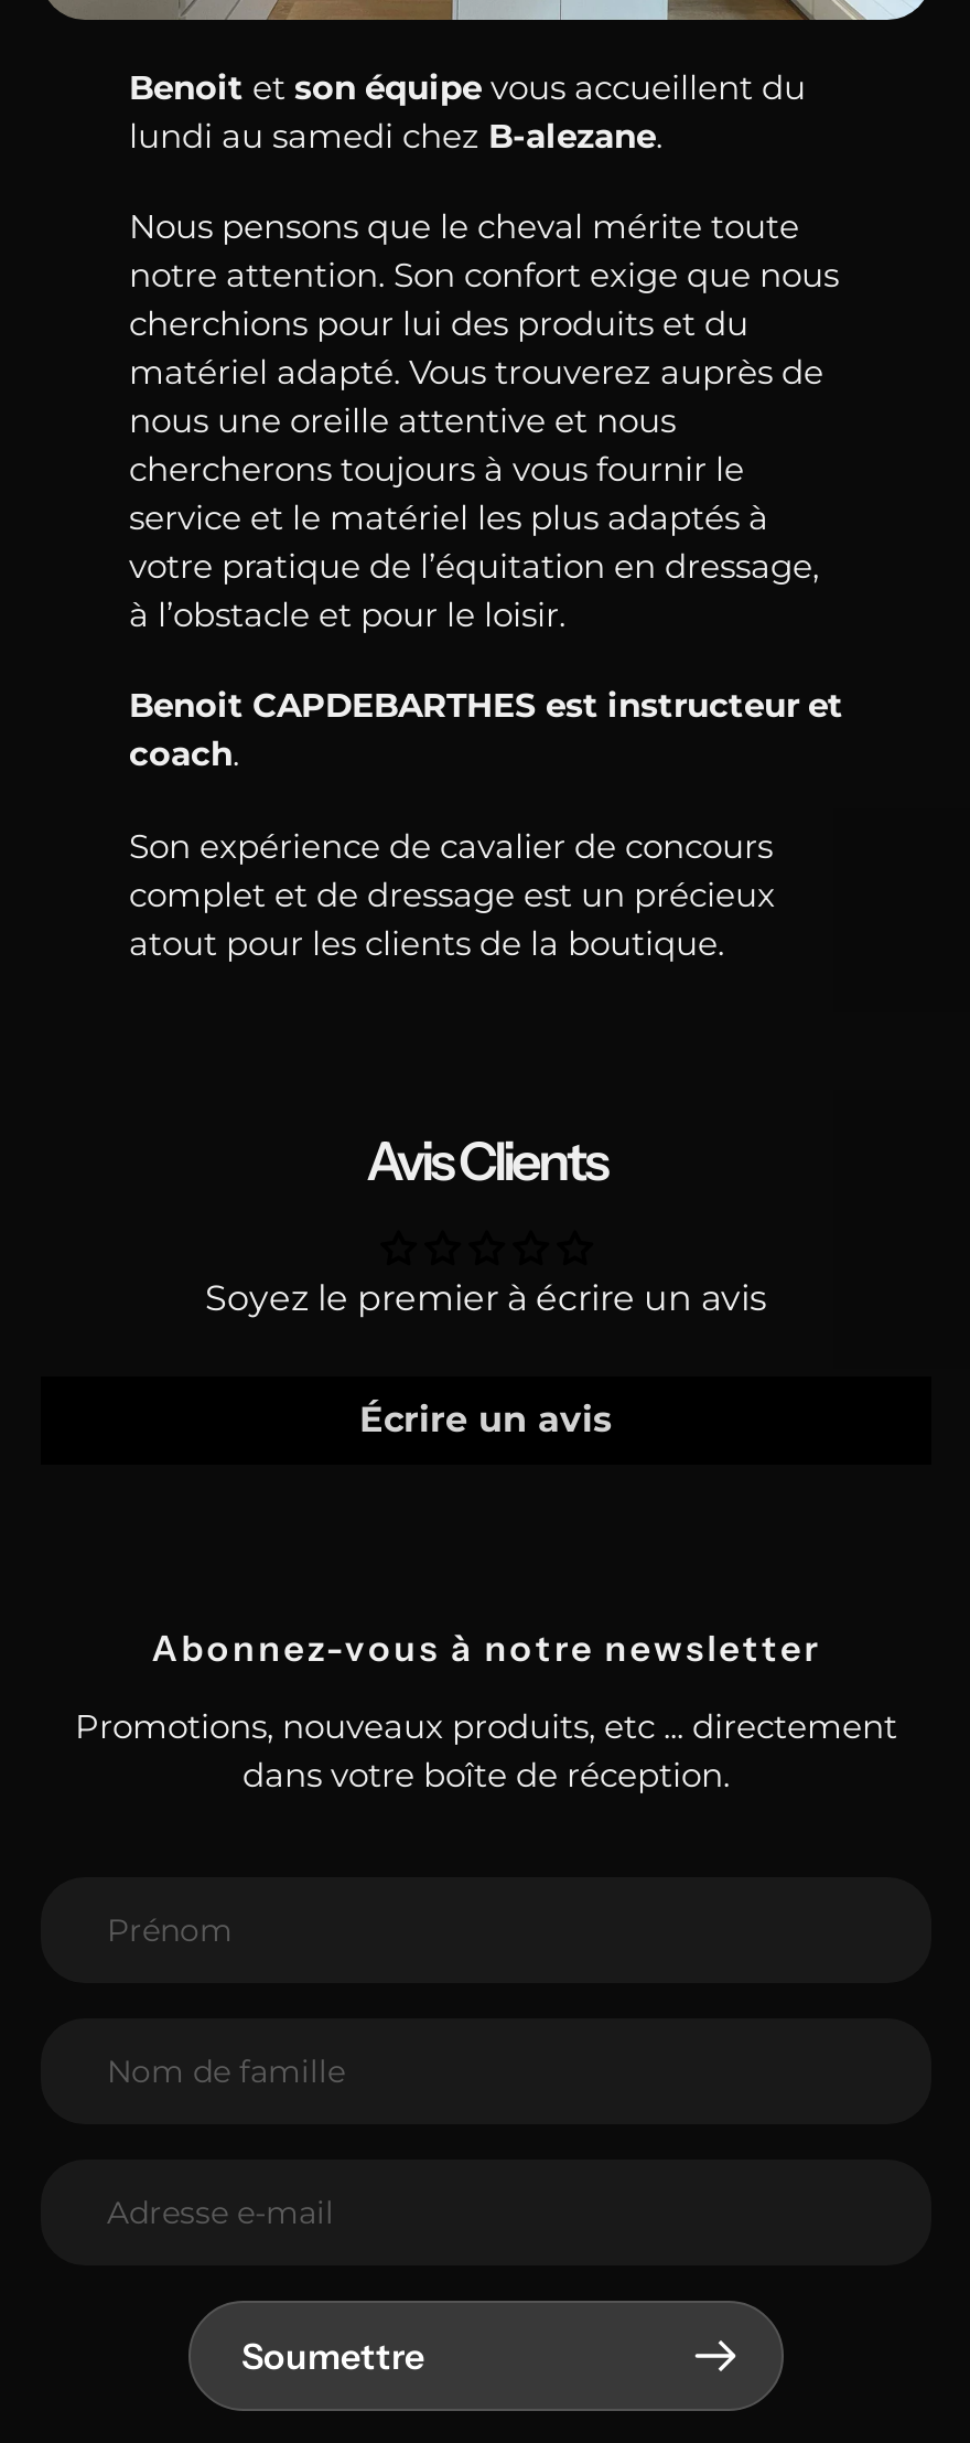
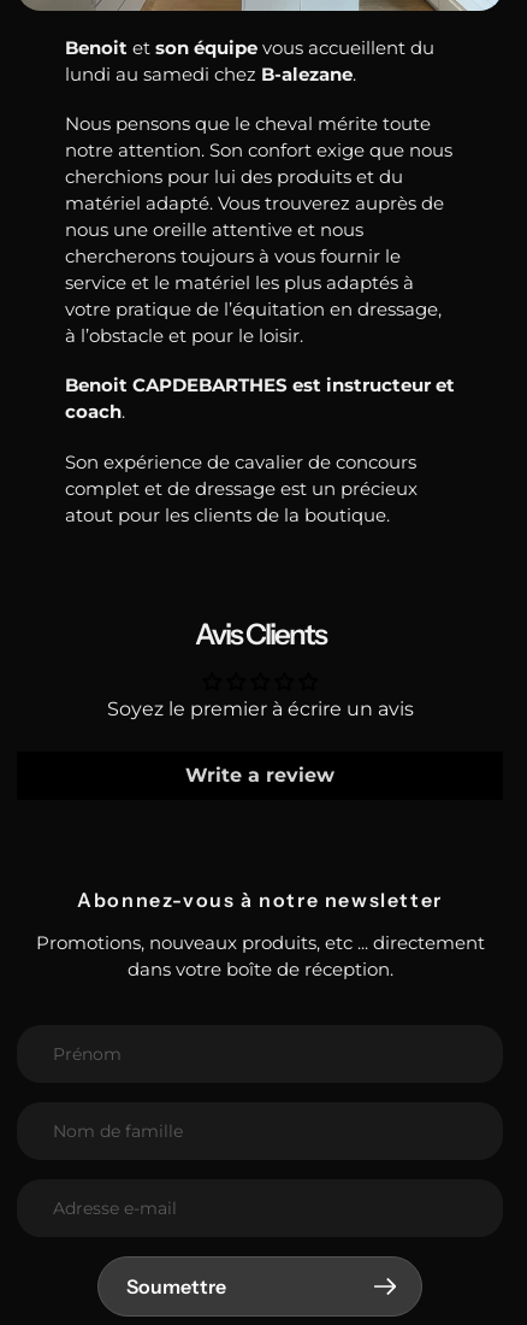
- Écrire un avis
+ Write a review
